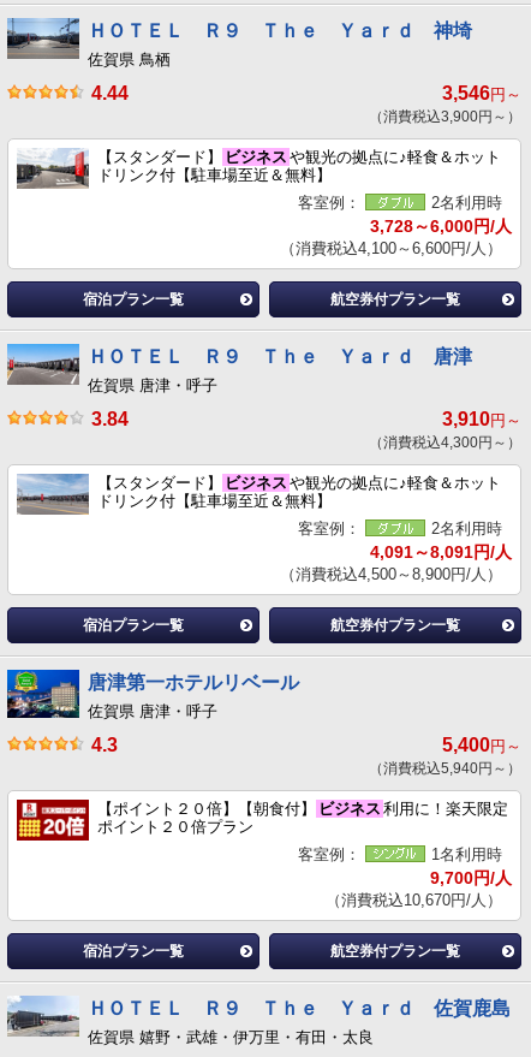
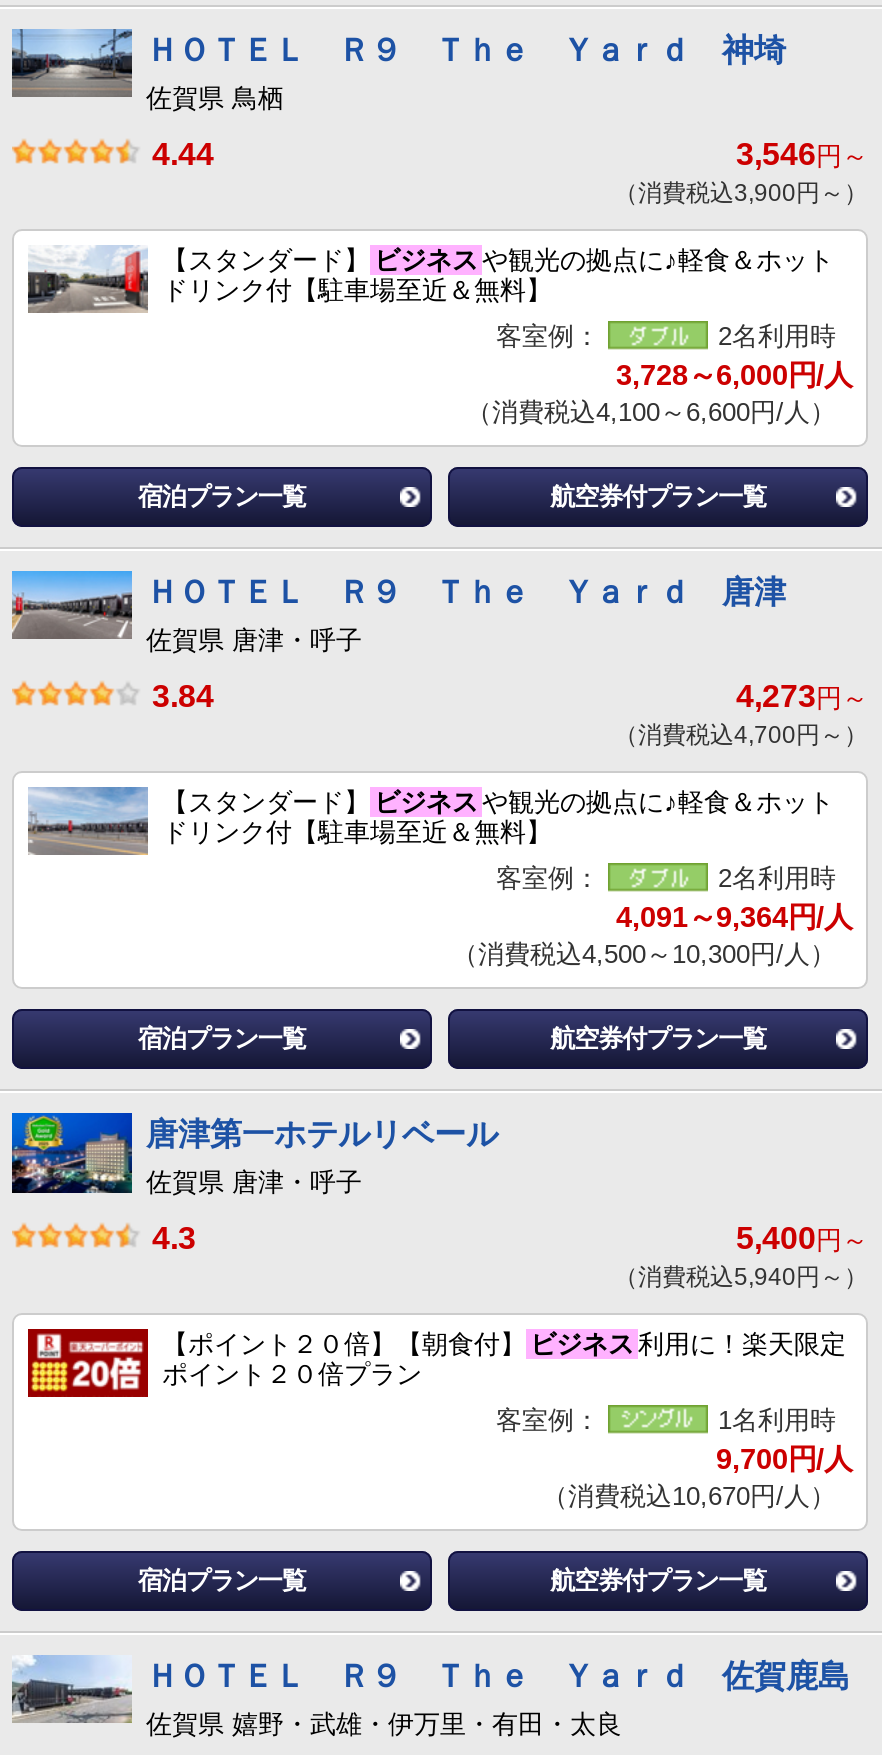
- 3,910円～
+ 4,273円～

- （消費税込4,300円～）
+ （消費税込4,700円～）

- 4,091～8,091円/人
+ 4,091～9,364円/人

- （消費税込4,500～8,900円/人）
+ （消費税込4,500～10,300円/人）
